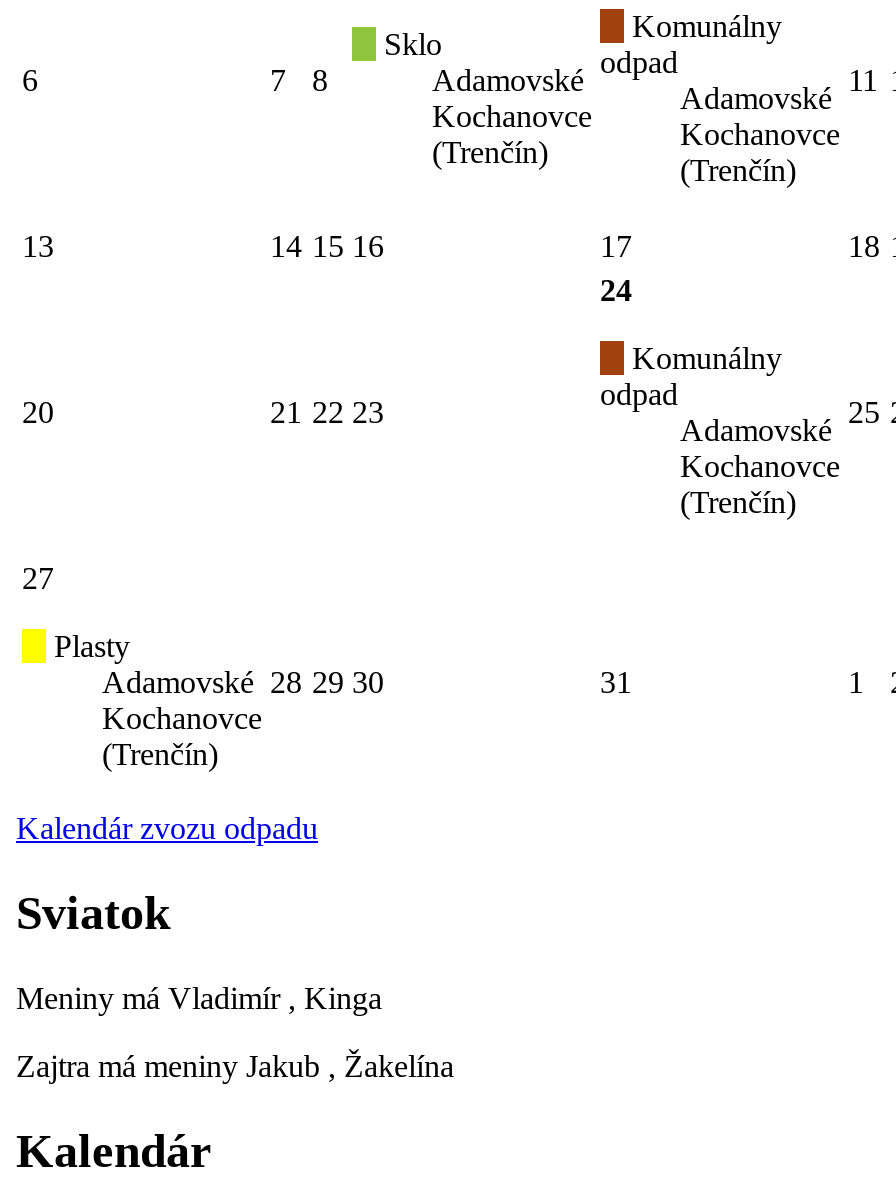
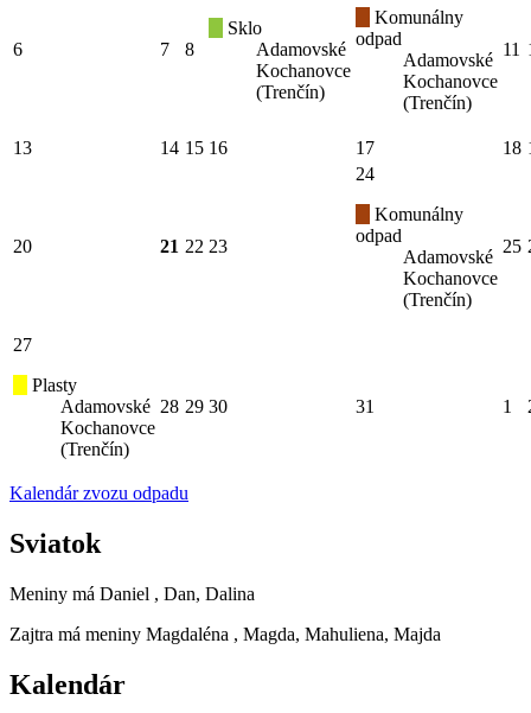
- Meniny má Vladimír , Kinga
+ Meniny má Daniel , Dan, Dalina

- Zajtra má meniny Jakub , Žakelína
+ Zajtra má meniny Magdaléna , Magda, Mahuliena, Majda
